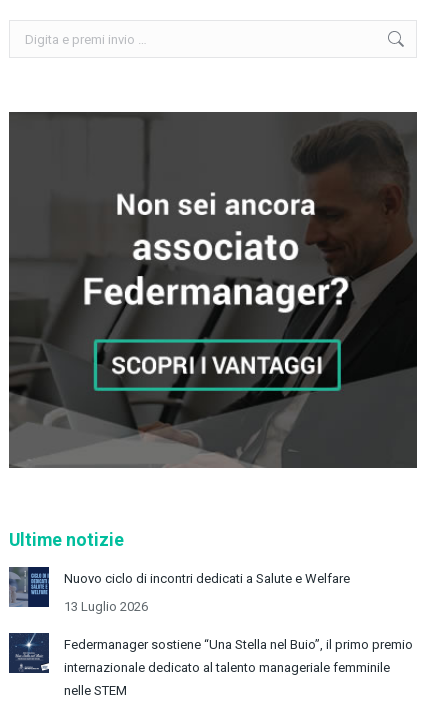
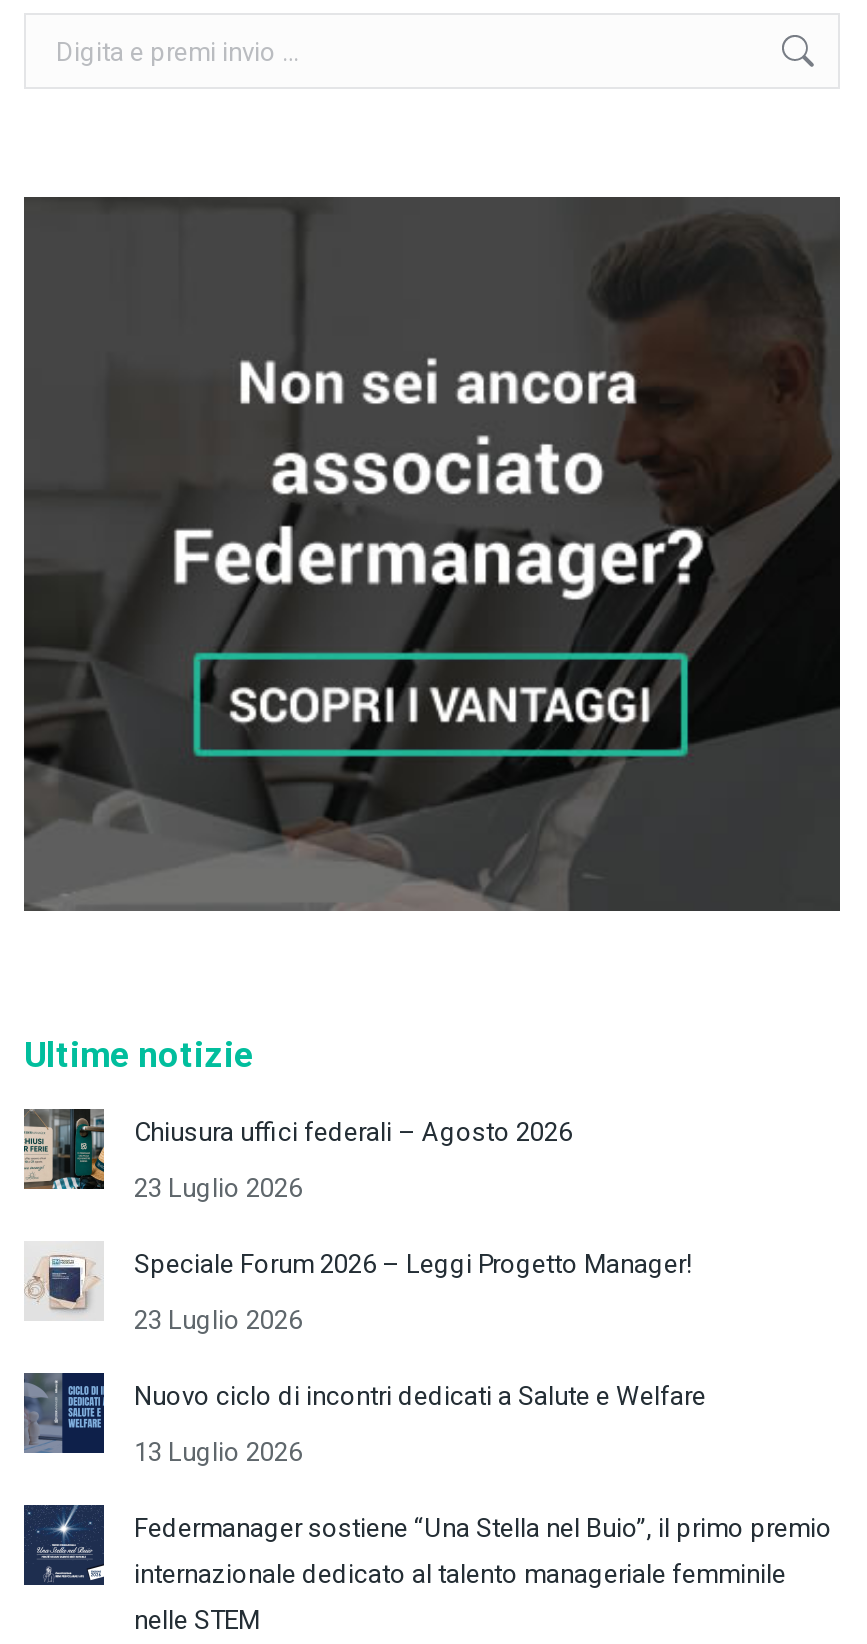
+ [image]
+ Chiusura uffici federali – Agosto 2026
+ 23 Luglio 2026
+ Speciale Forum 2026 – Leggi Progetto Manager!
+ 23 Luglio 2026

+ [image]
